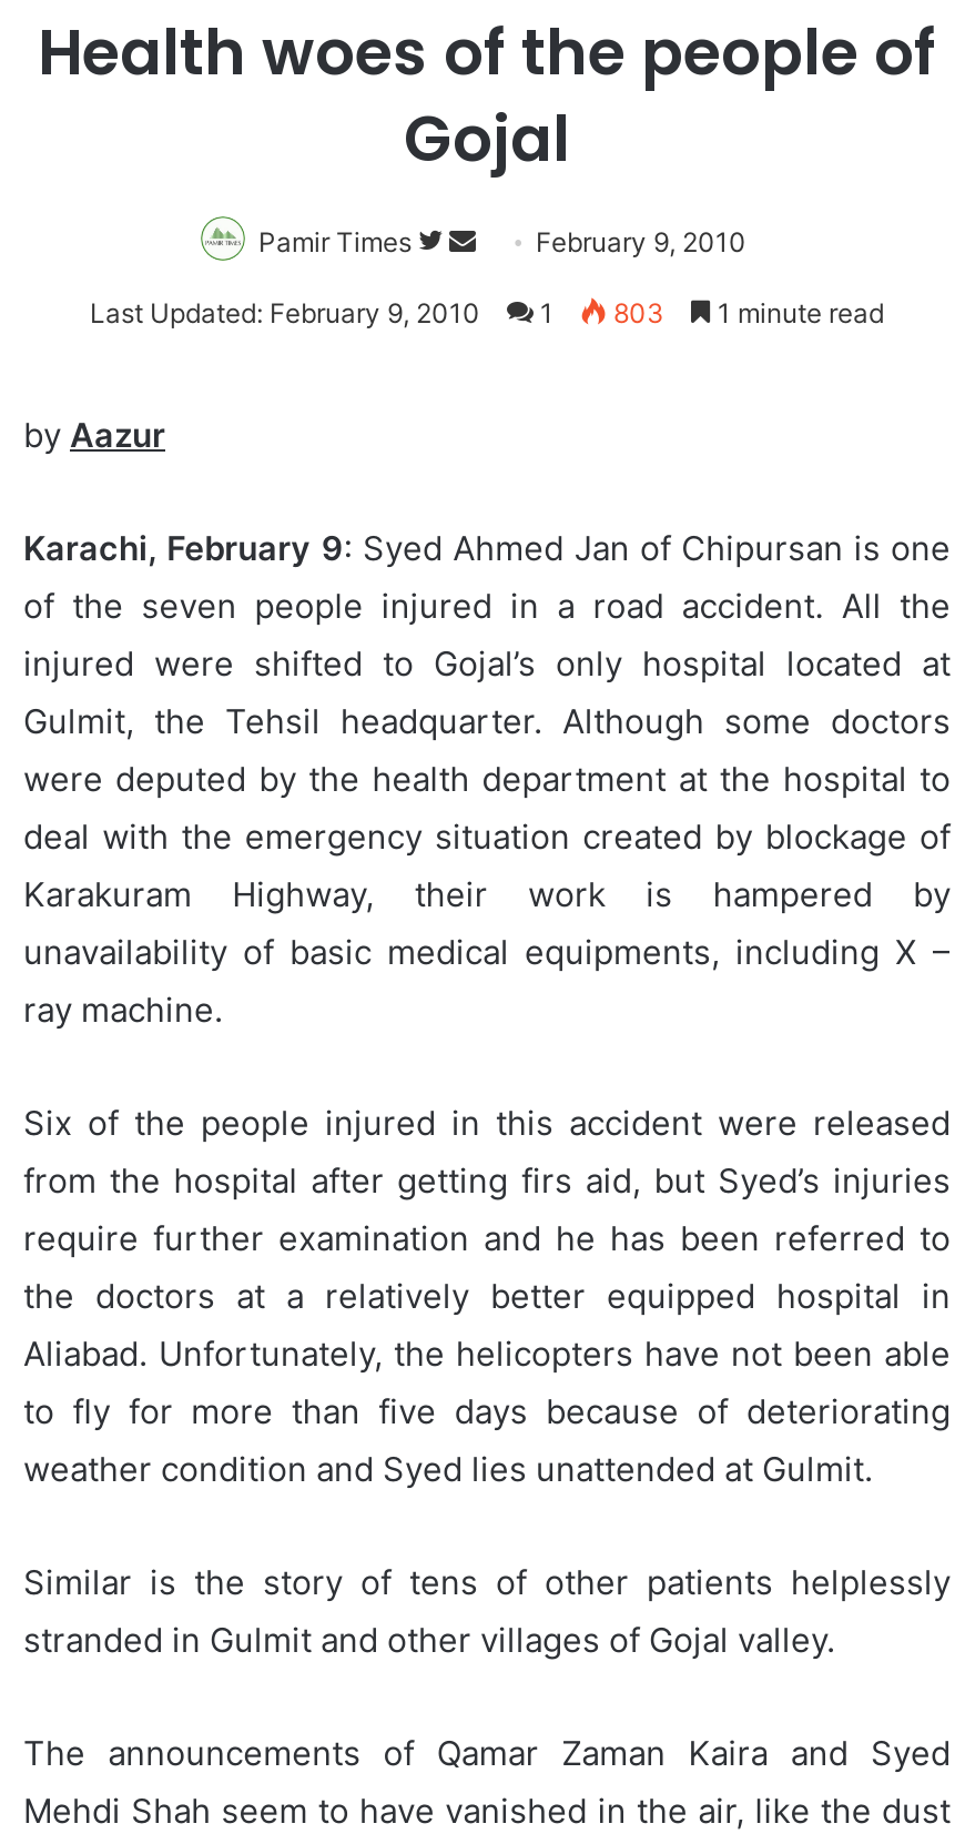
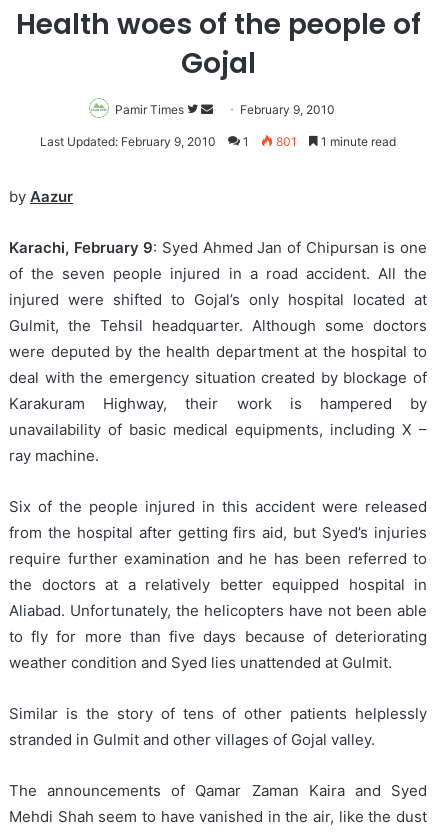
- Last Updated: February 9, 2010 1 803 1 minute read
+ Last Updated: February 9, 2010 1 801 1 minute read
